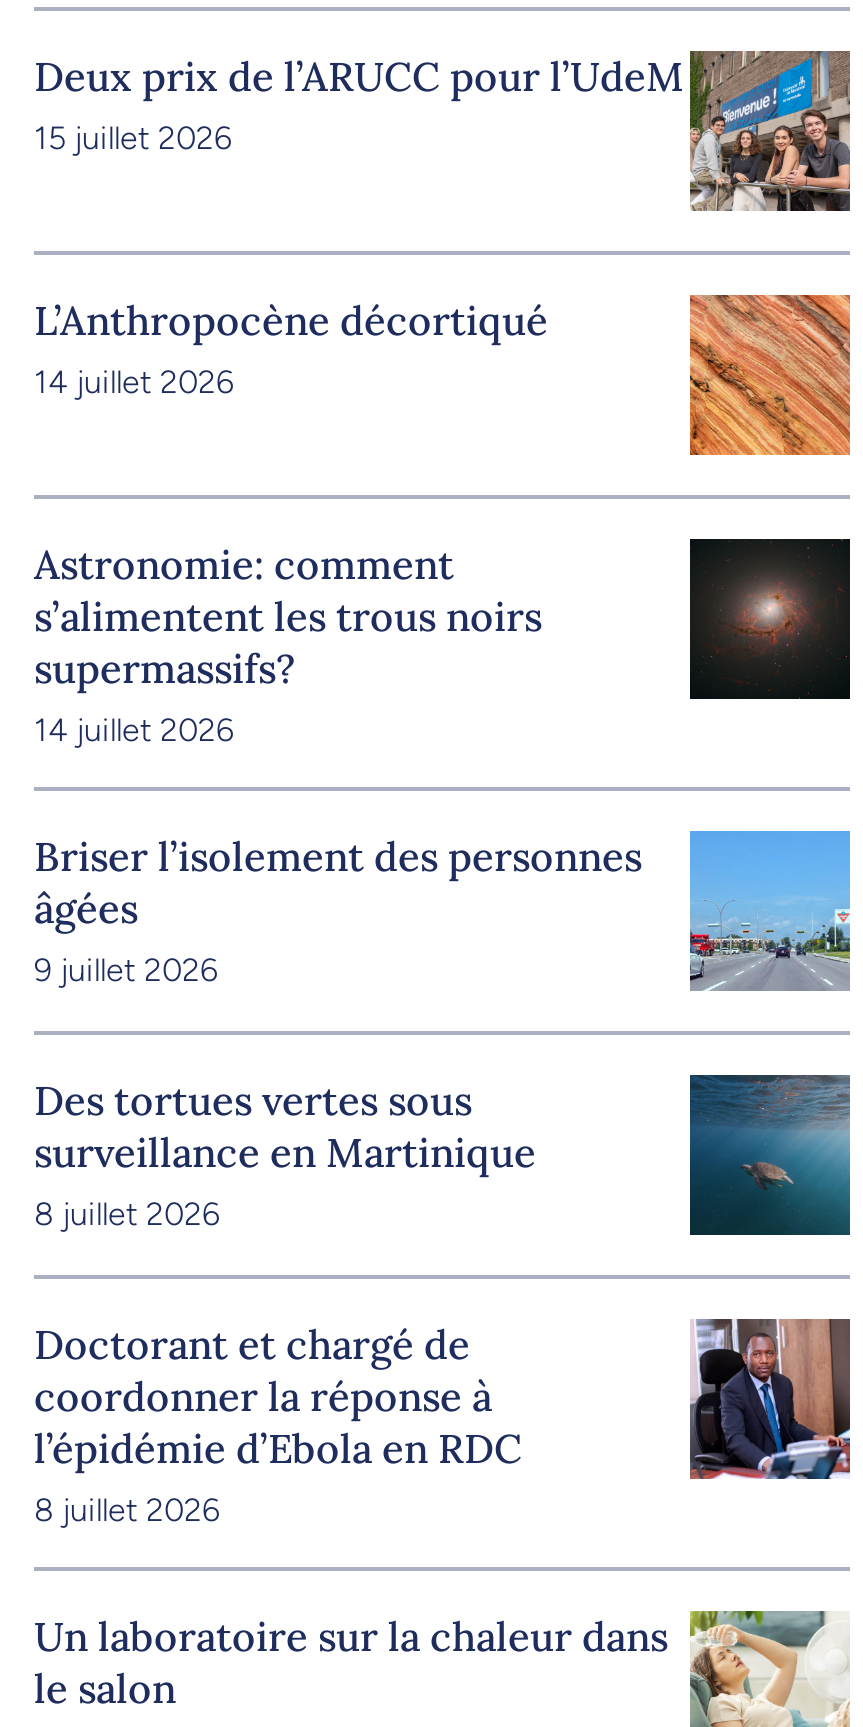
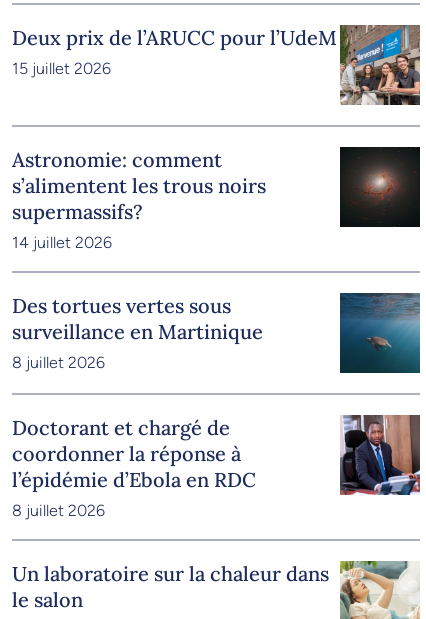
- L’Anthropocène décortiqué
- 14 juillet 2026

- [image]

- [image]
- Briser l’isolement des personnes
- âgées
- 9 juillet 2026
